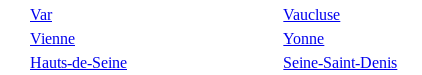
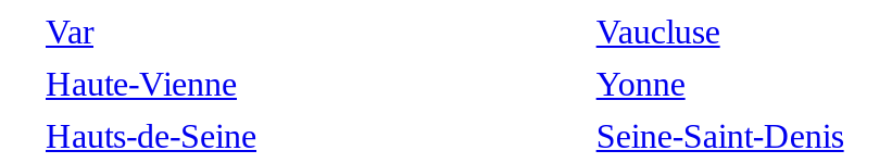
- Vienne
+ Haute-Vienne
